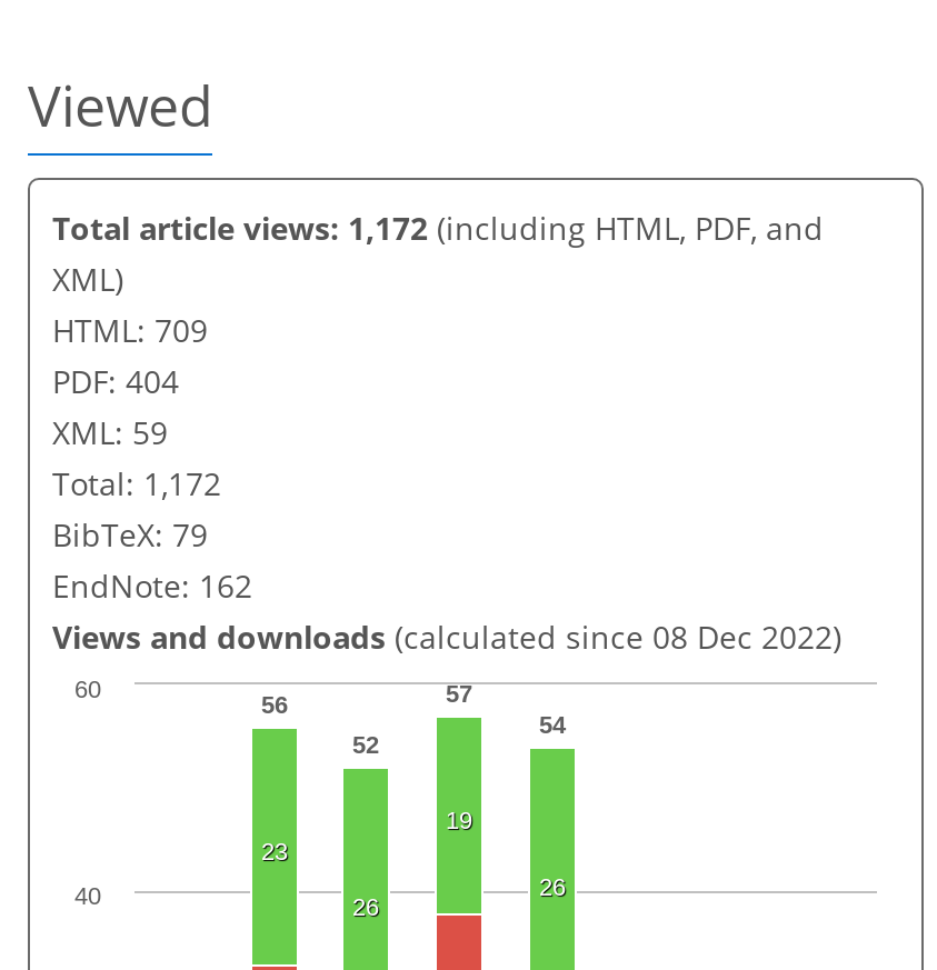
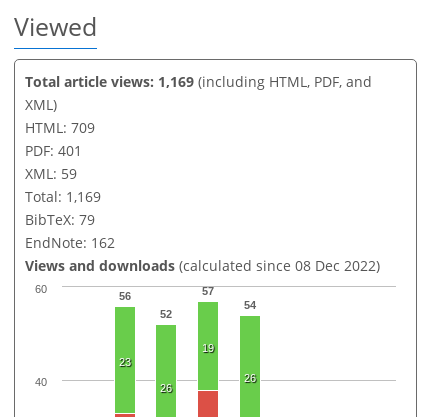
- Total article views: 1,172 (including HTML, PDF, and
+ Total article views: 1,169 (including HTML, PDF, and

- PDF: 404
+ PDF: 401

- Total: 1,172
+ Total: 1,169
